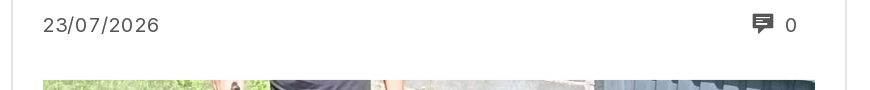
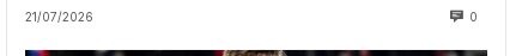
- 23/07/2026
+ 21/07/2026
